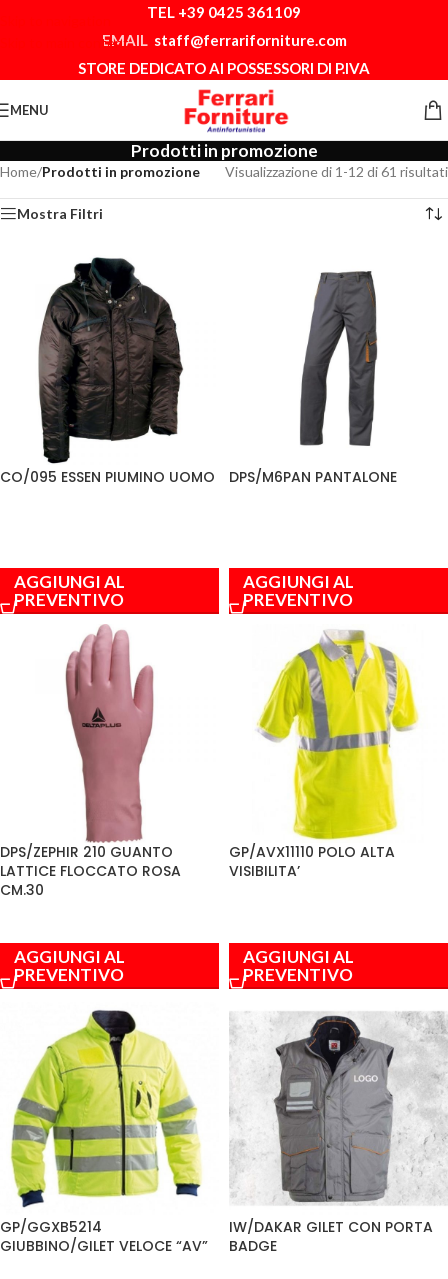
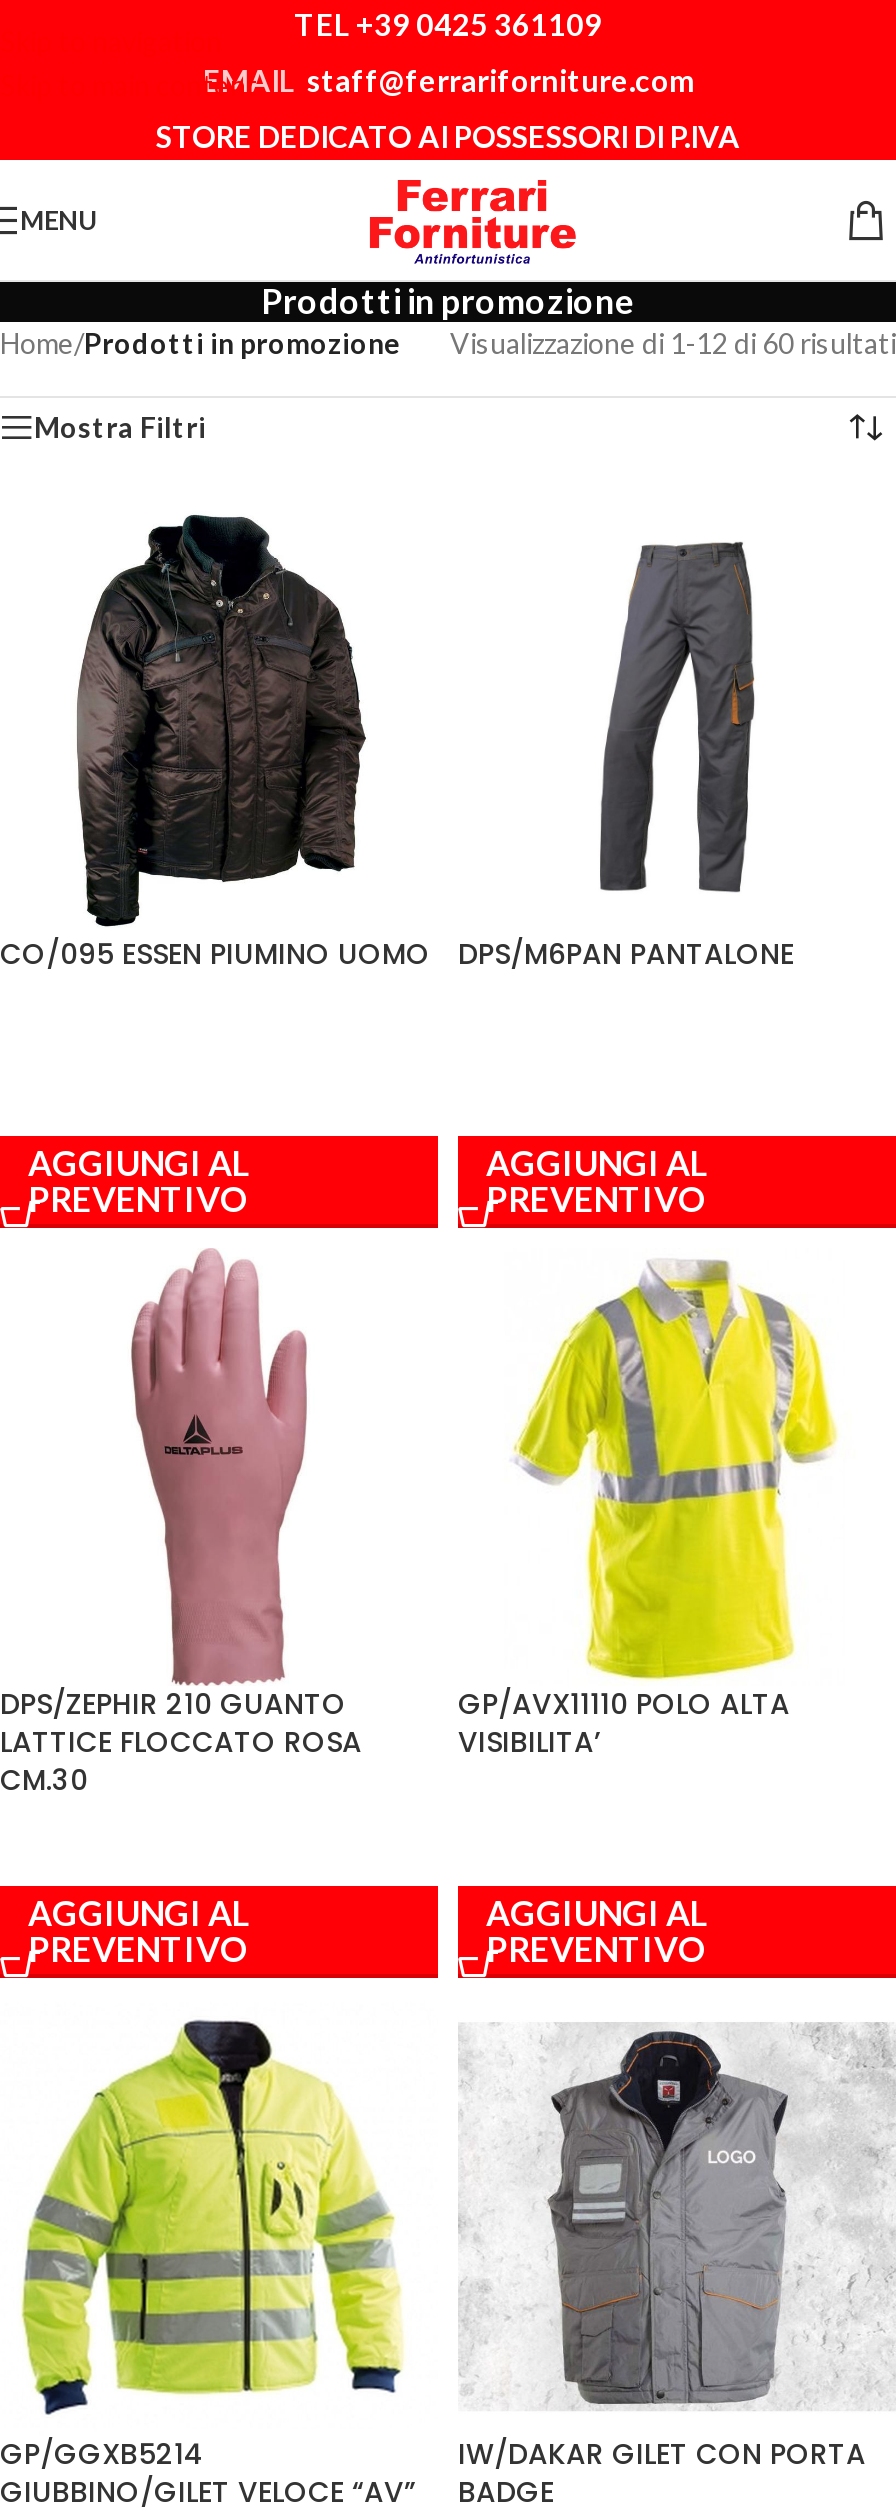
- Visualizzazione di 1-12 di 61 risultati
+ Visualizzazione di 1-12 di 60 risultati
